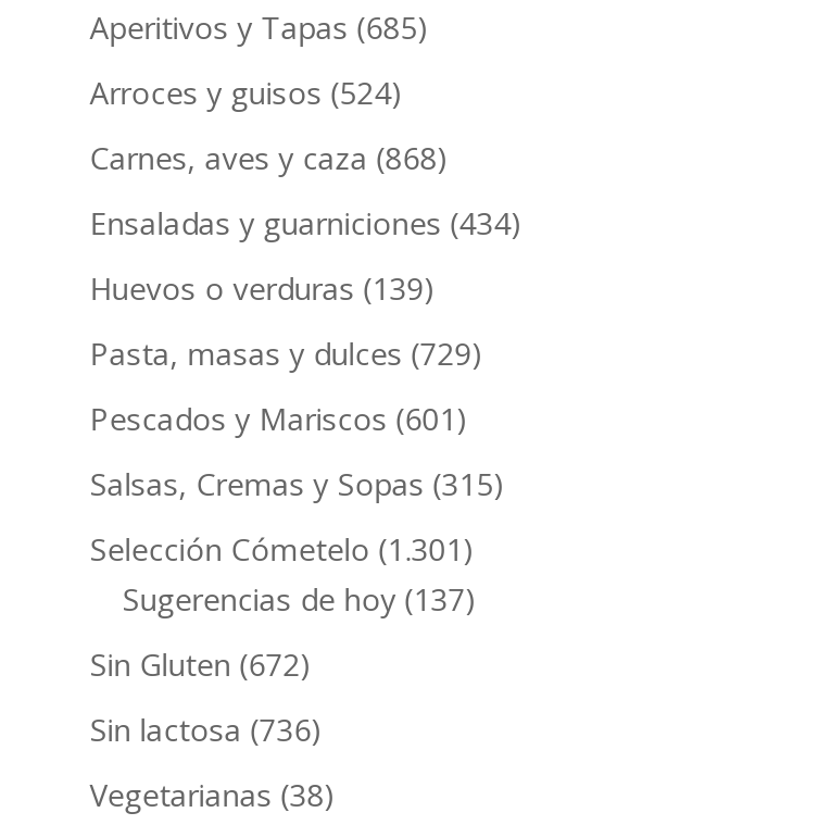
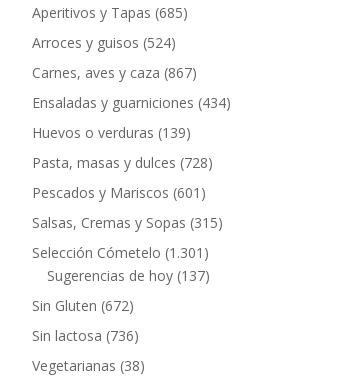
- Carnes, aves y caza (868)
+ Carnes, aves y caza (867)

- Pasta, masas y dulces (729)
+ Pasta, masas y dulces (728)
